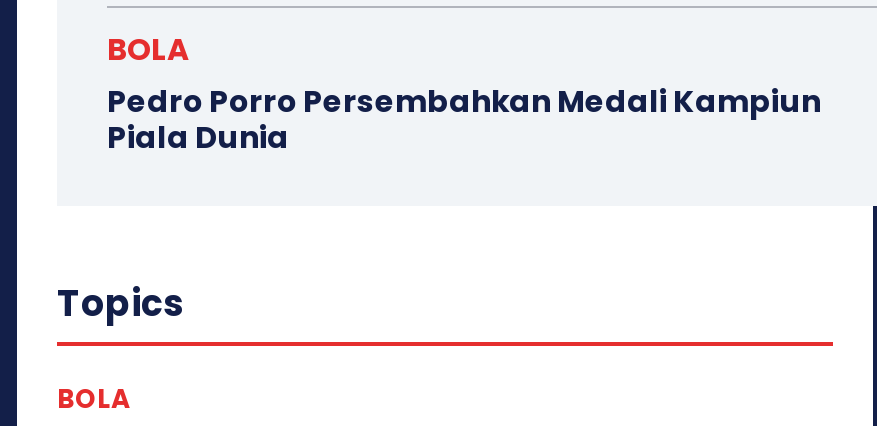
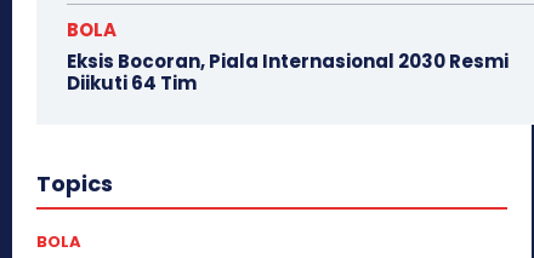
- Pedro Porro Persembahkan Medali Kampiun
- Piala Dunia
+ Eksis Bocoran, Piala Internasional 2030 Resmi
+ Diikuti 64 Tim
